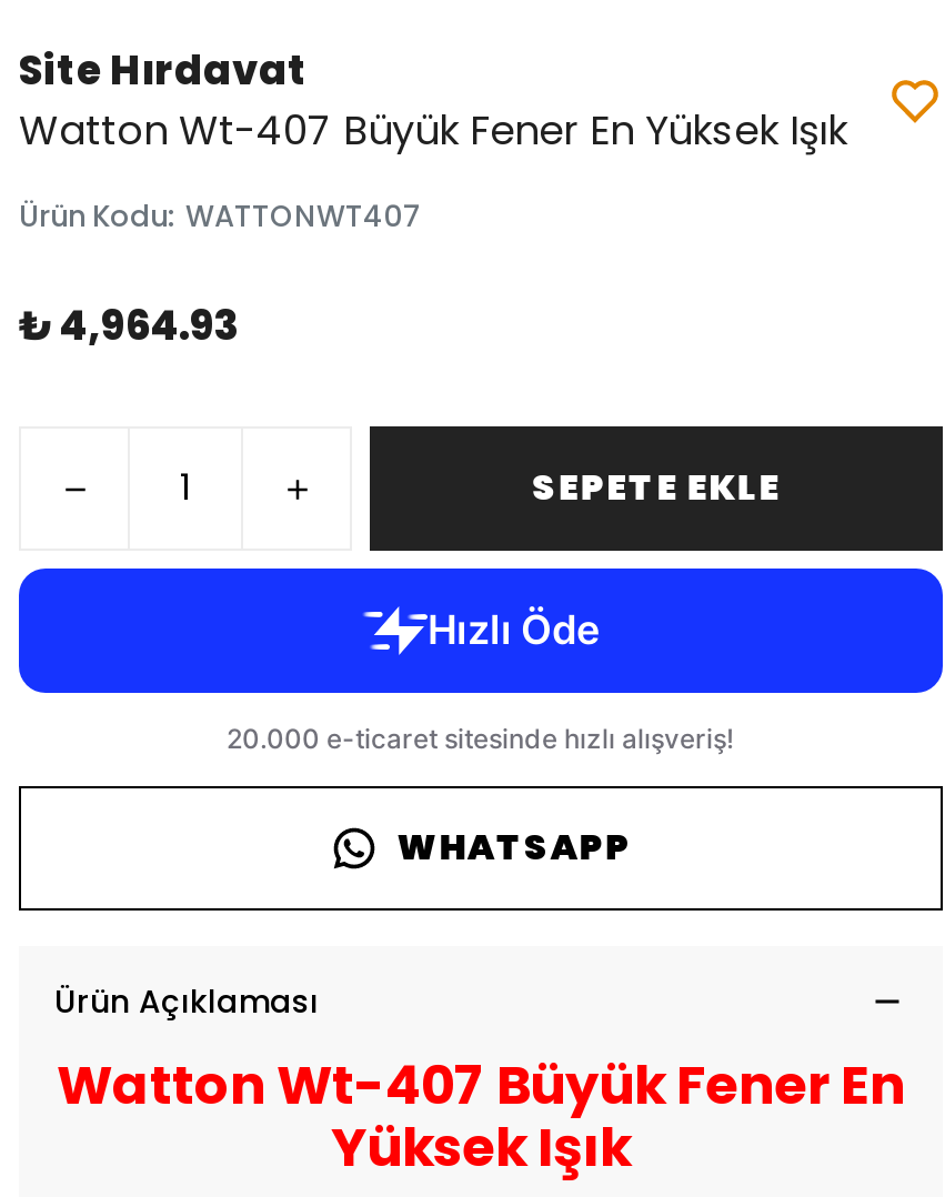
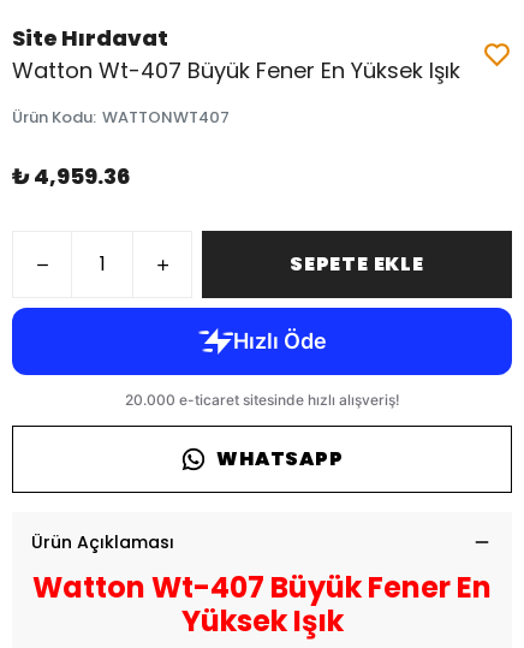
- ₺ 4,964.93
+ ₺ 4,959.36
